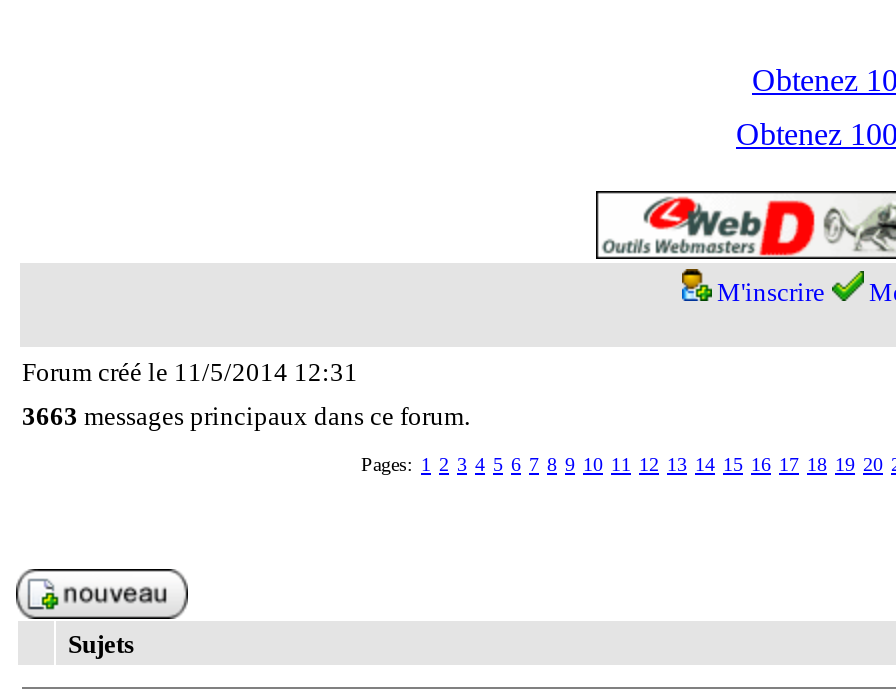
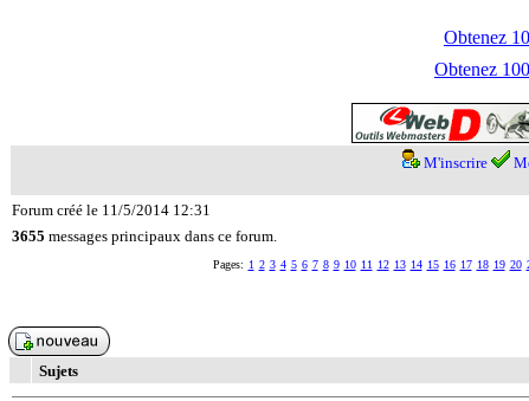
- 3663 messages principaux dans ce forum.
+ 3655 messages principaux dans ce forum.
